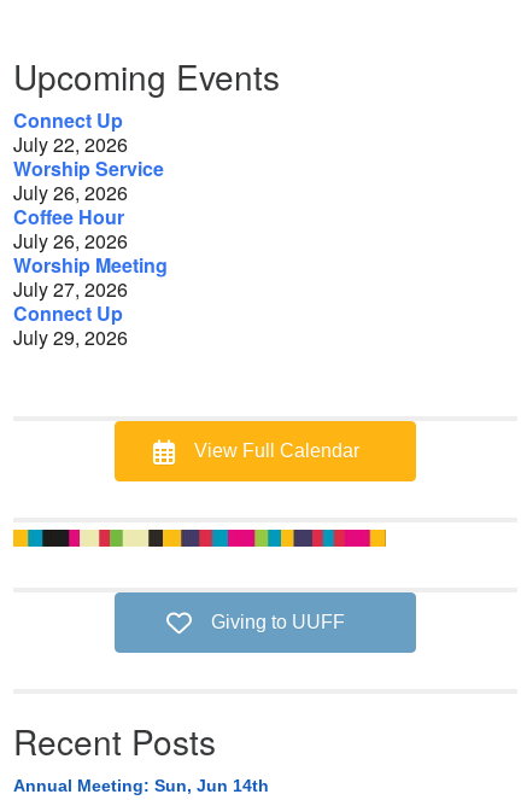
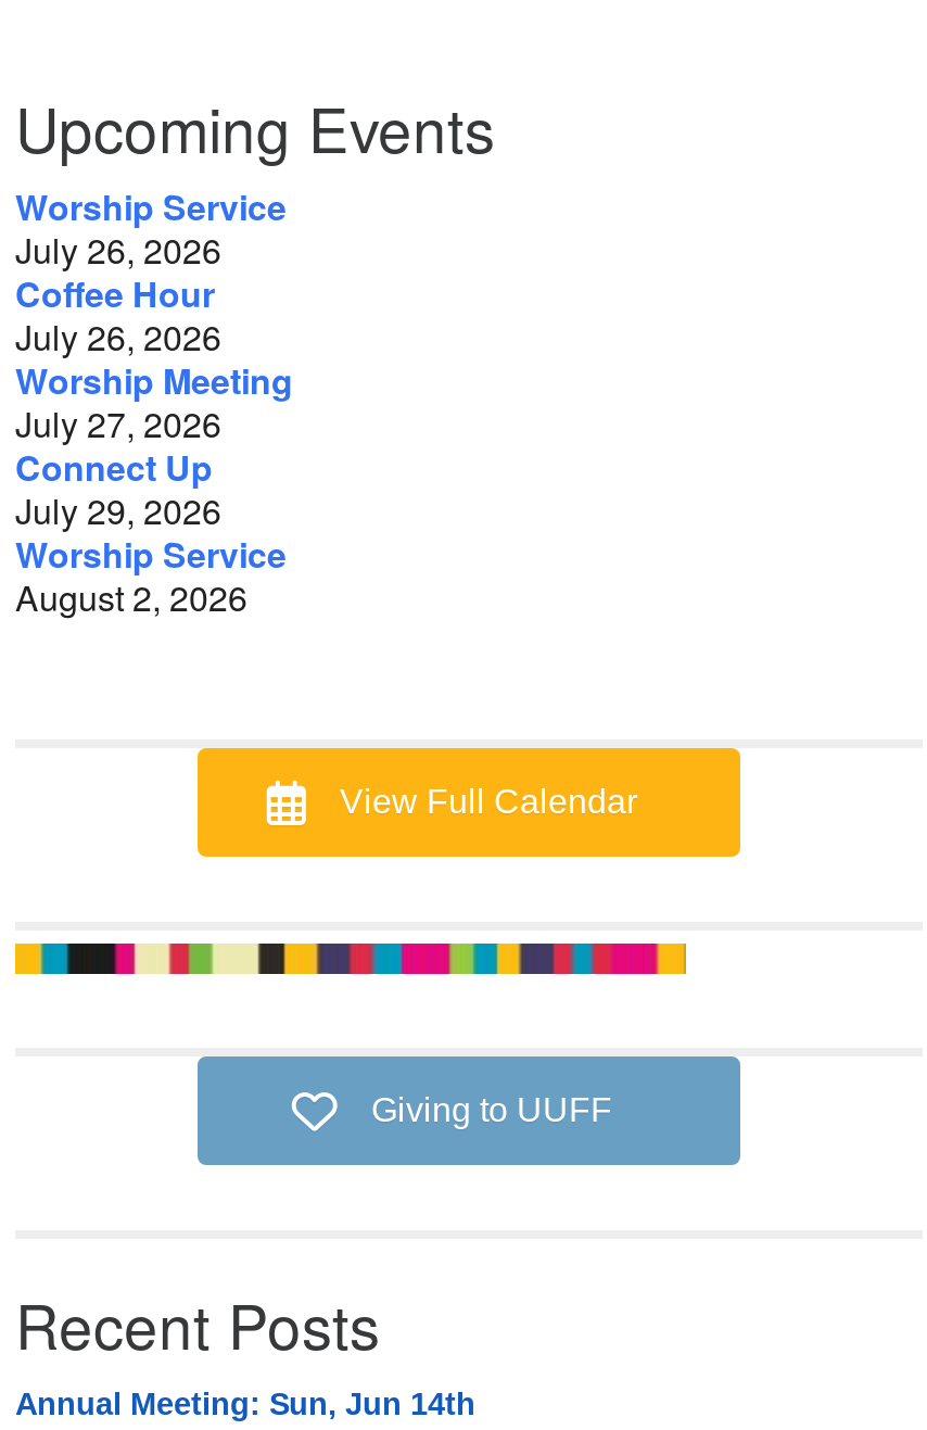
- Connect Up
- July 22, 2026

moved up: Worship Service | July 26, 2026 | Coffee Hour | July 26, 2026 | Worship Meeting | July 27, 2026 | Connect Up | July 29, 2026

+ Worship Service
+ August 2, 2026
